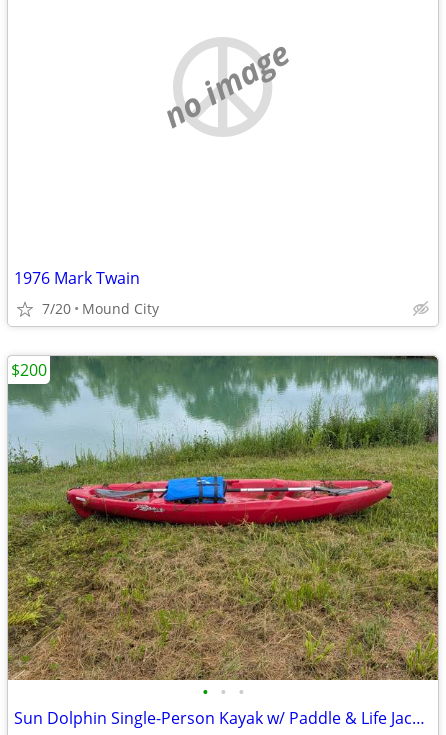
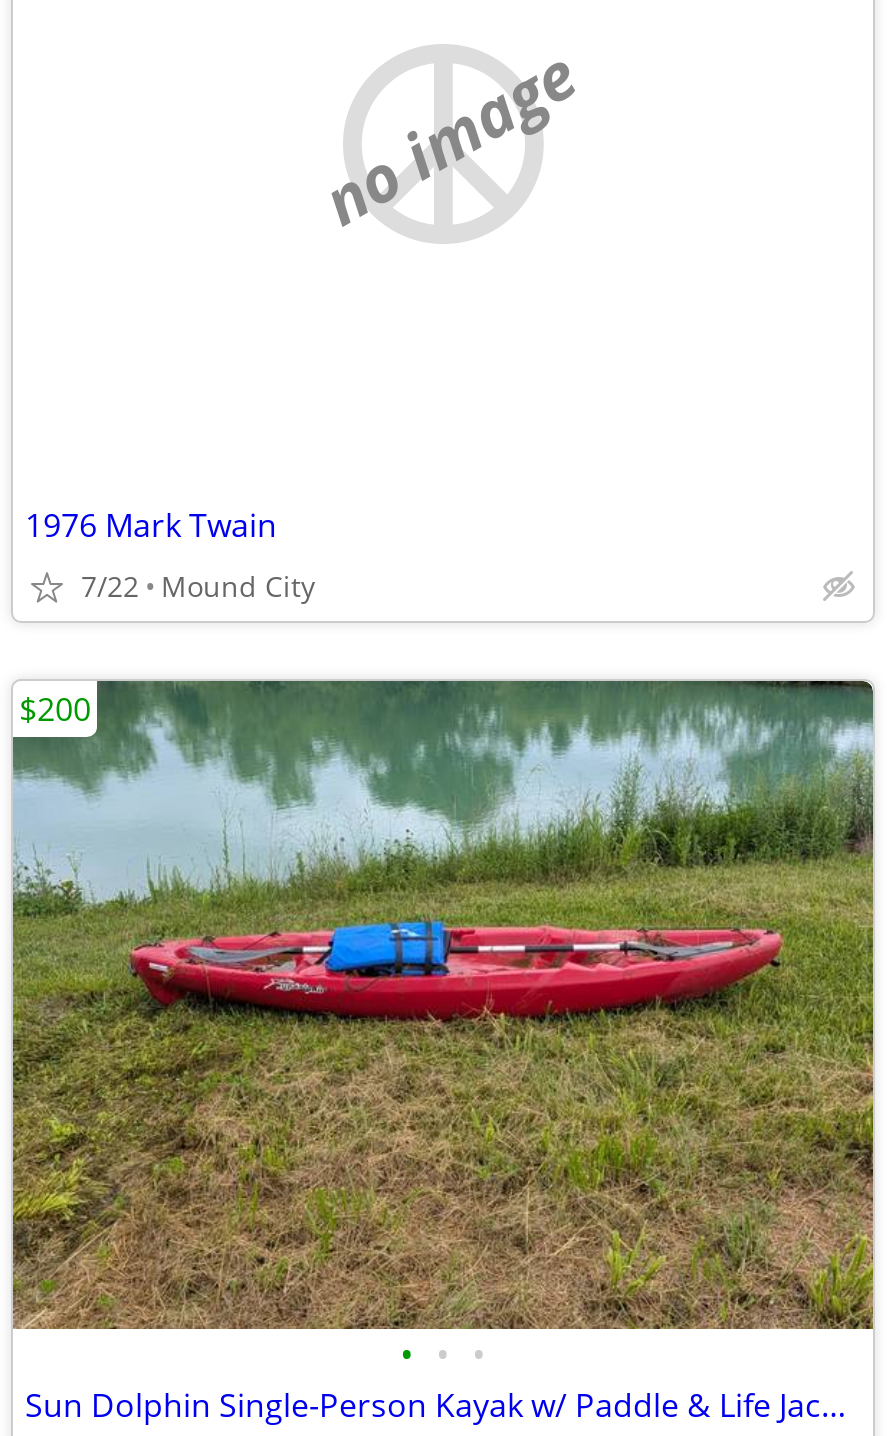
- 7/20 Mound City
+ 7/22 Mound City
